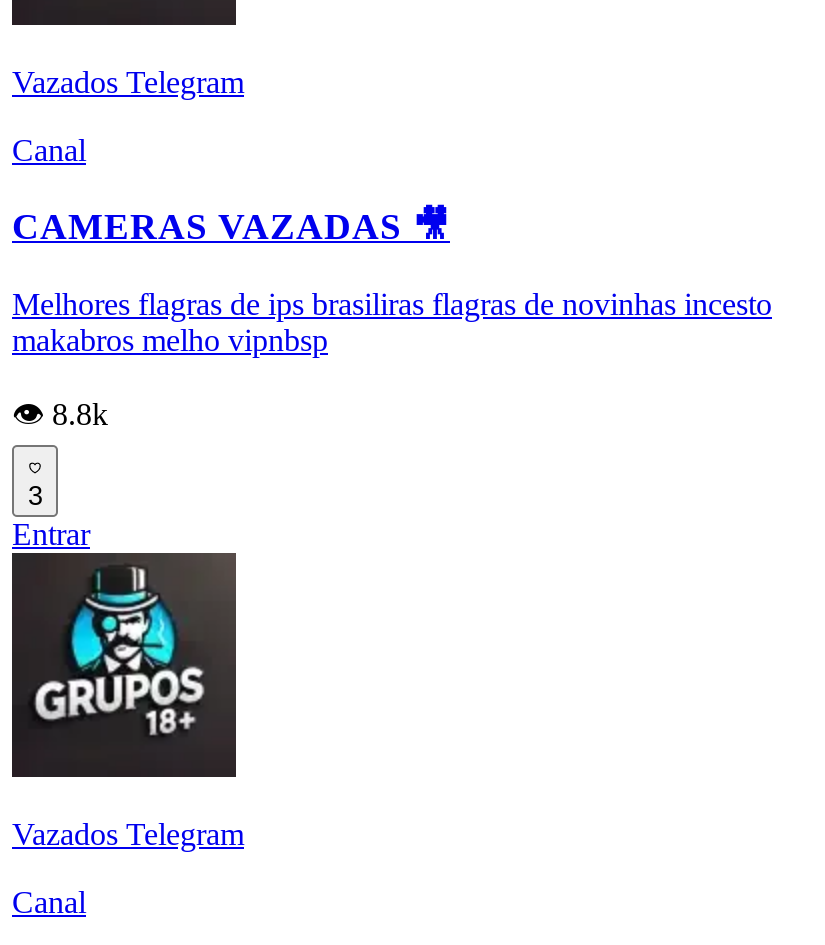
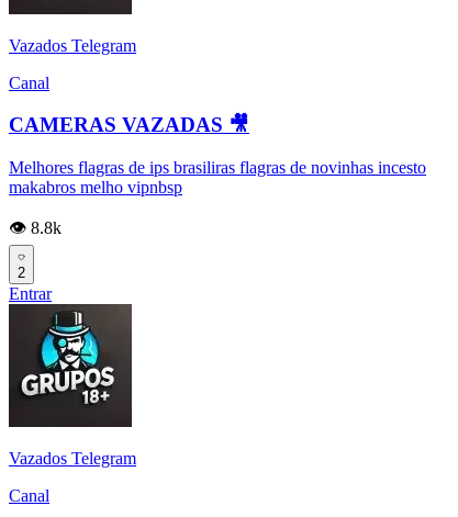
- 3
+ 2
